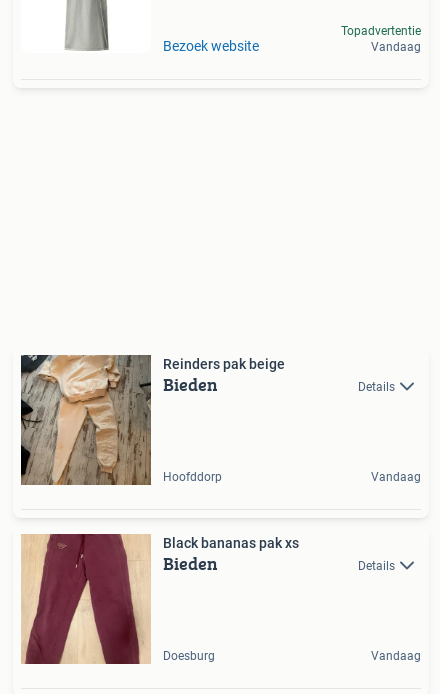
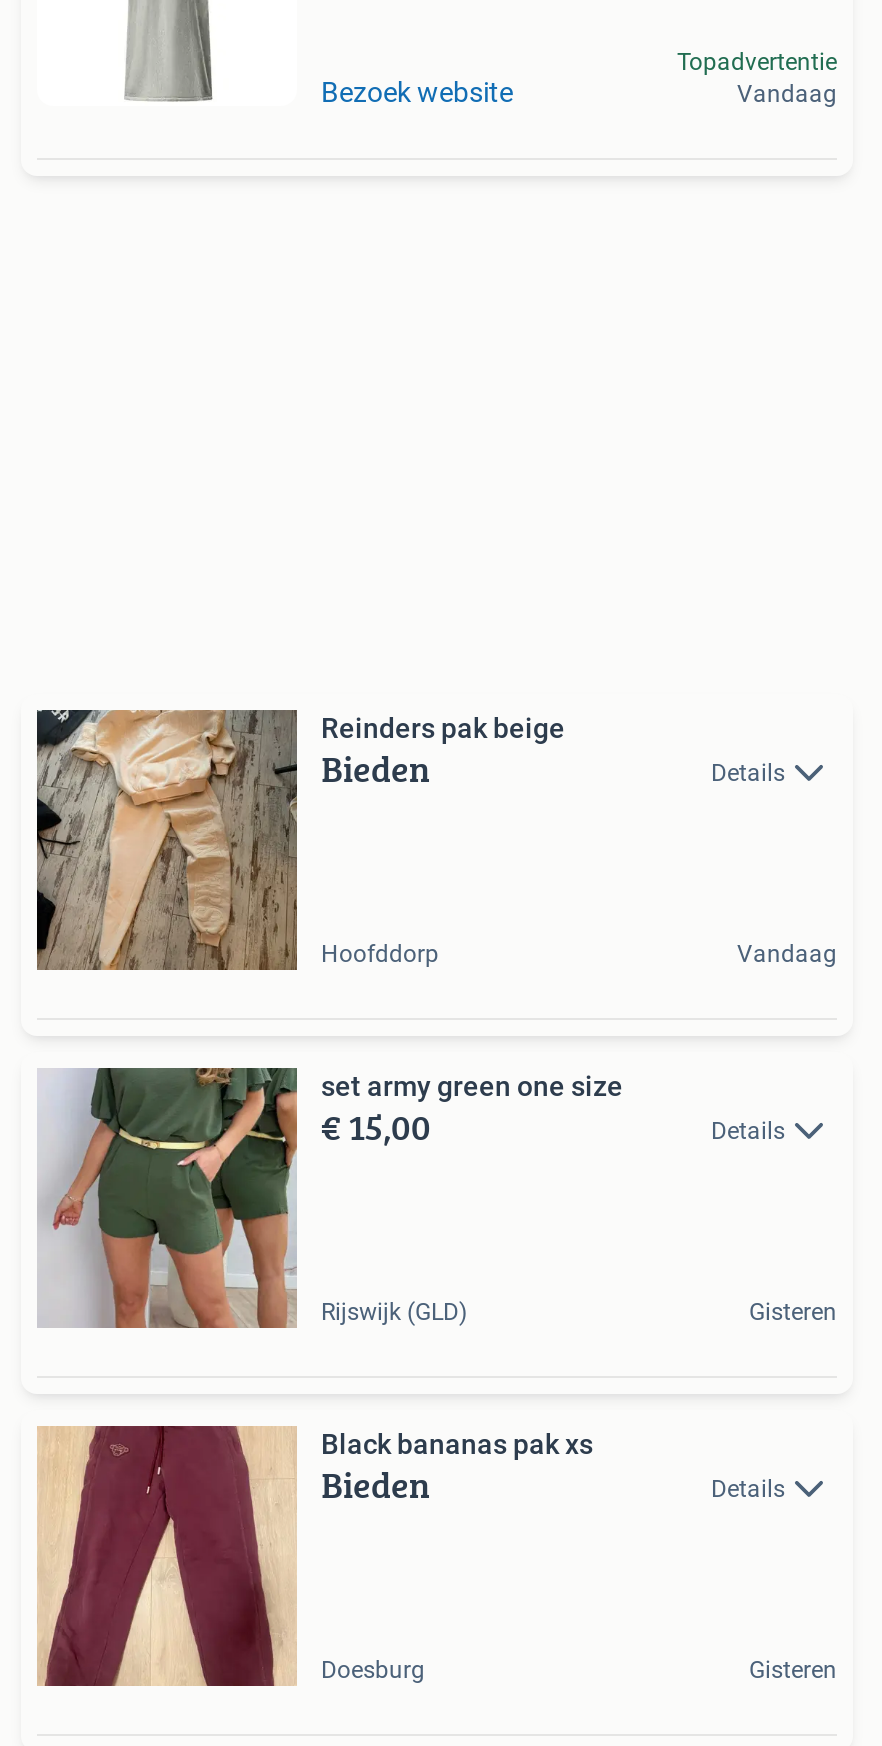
+ [image]
+ set army green one size
+ € 15,00
+ Details

+ Rijswijk (GLD)
+ Gisteren

- Vandaag
+ Gisteren
